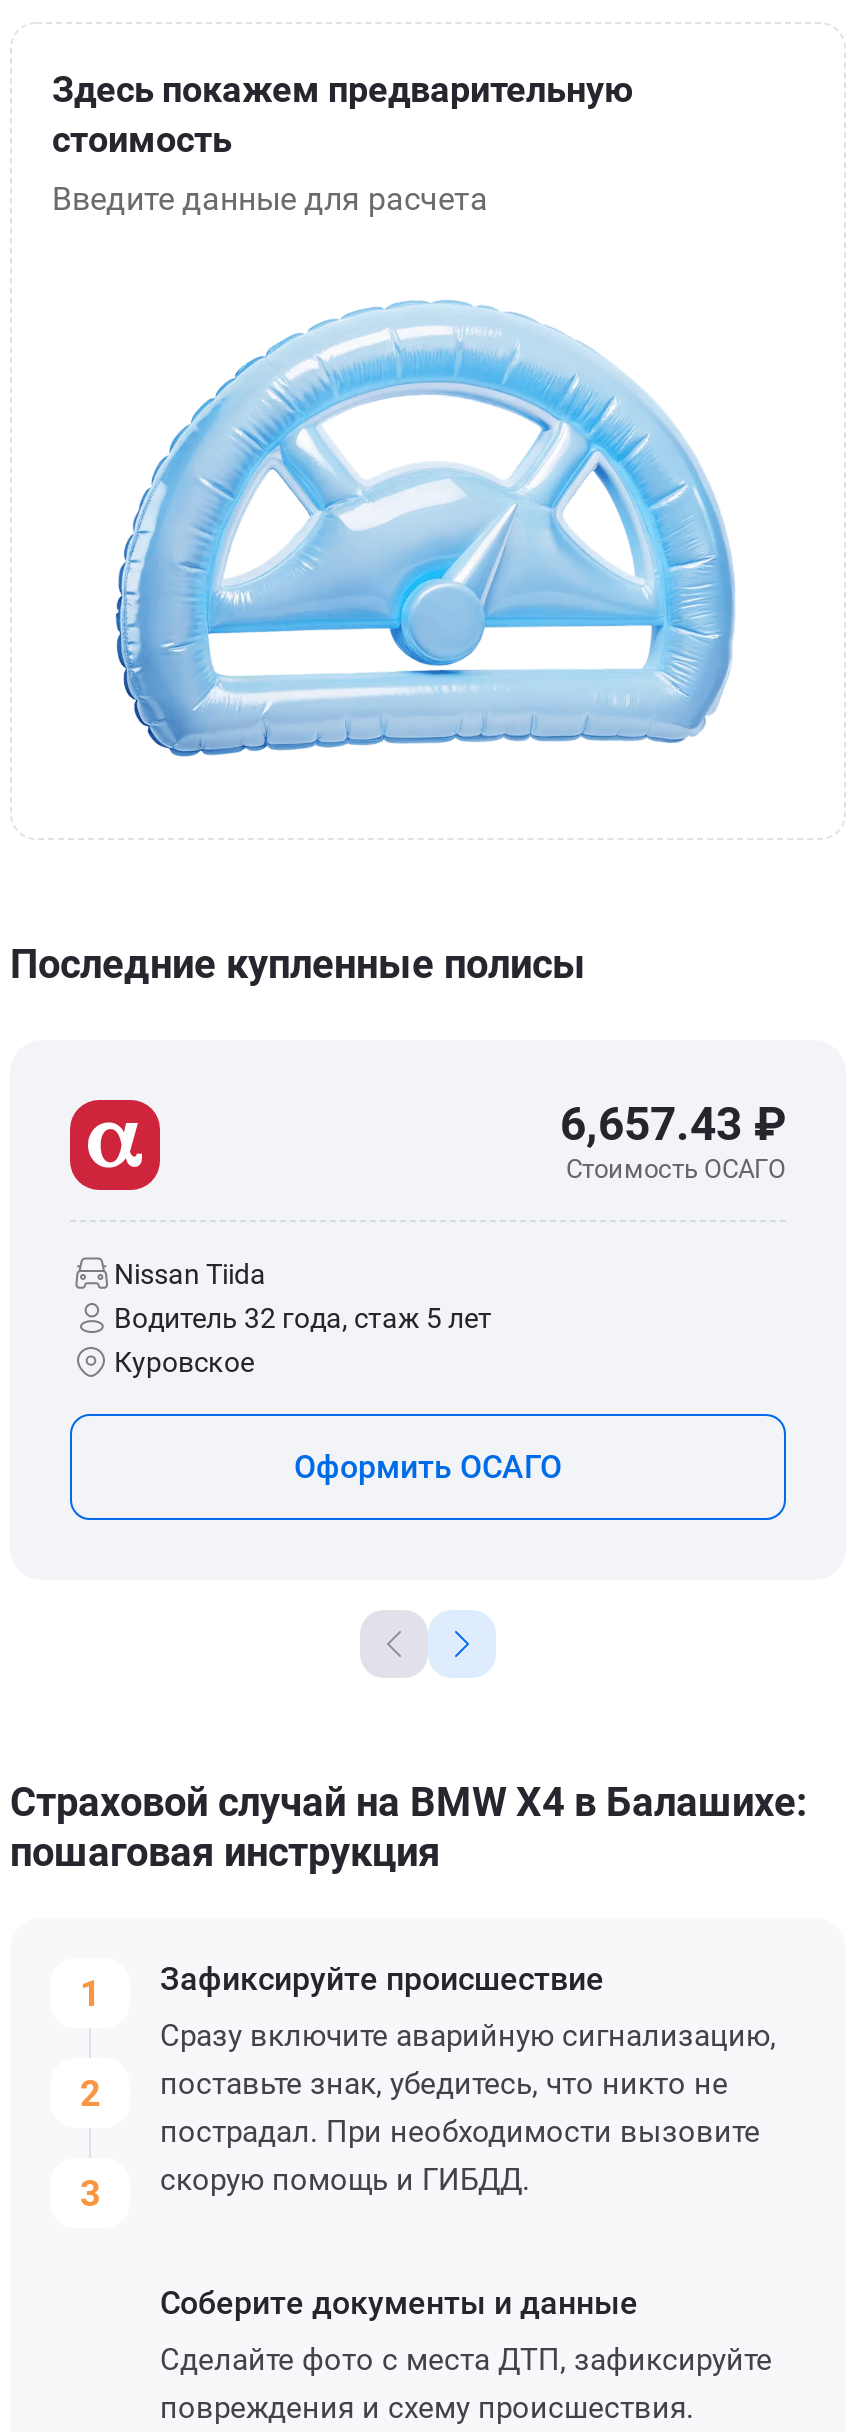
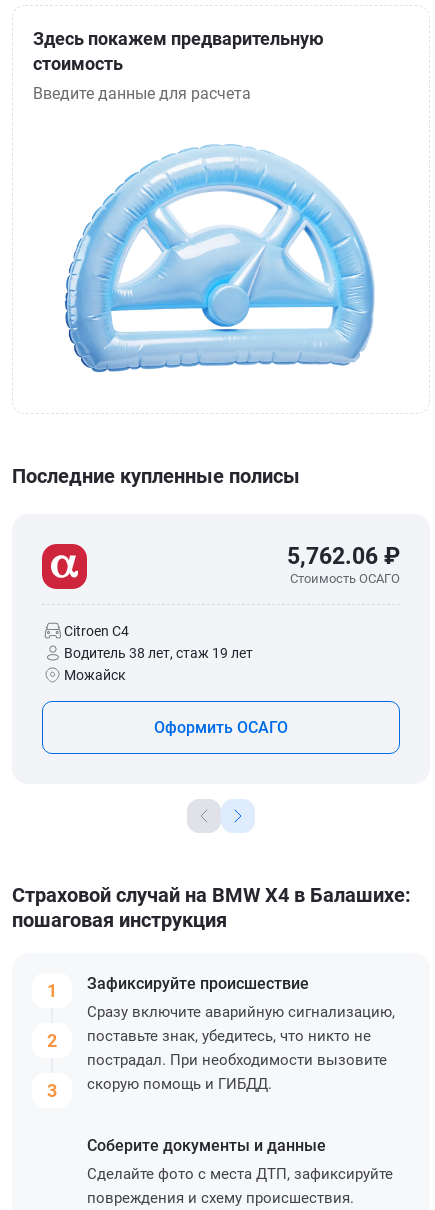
- 6,657.43 ₽
+ 5,762.06 ₽

- Nissan Tiida
- Водитель 32 года, стаж 5 лет
- Куровское
+ Citroen C4
+ Водитель 38 лет, стаж 19 лет
+ Можайск
